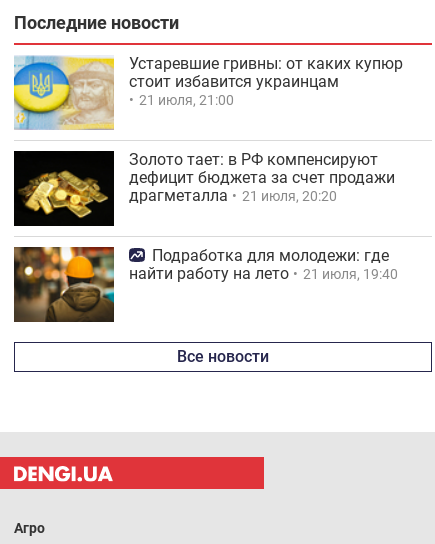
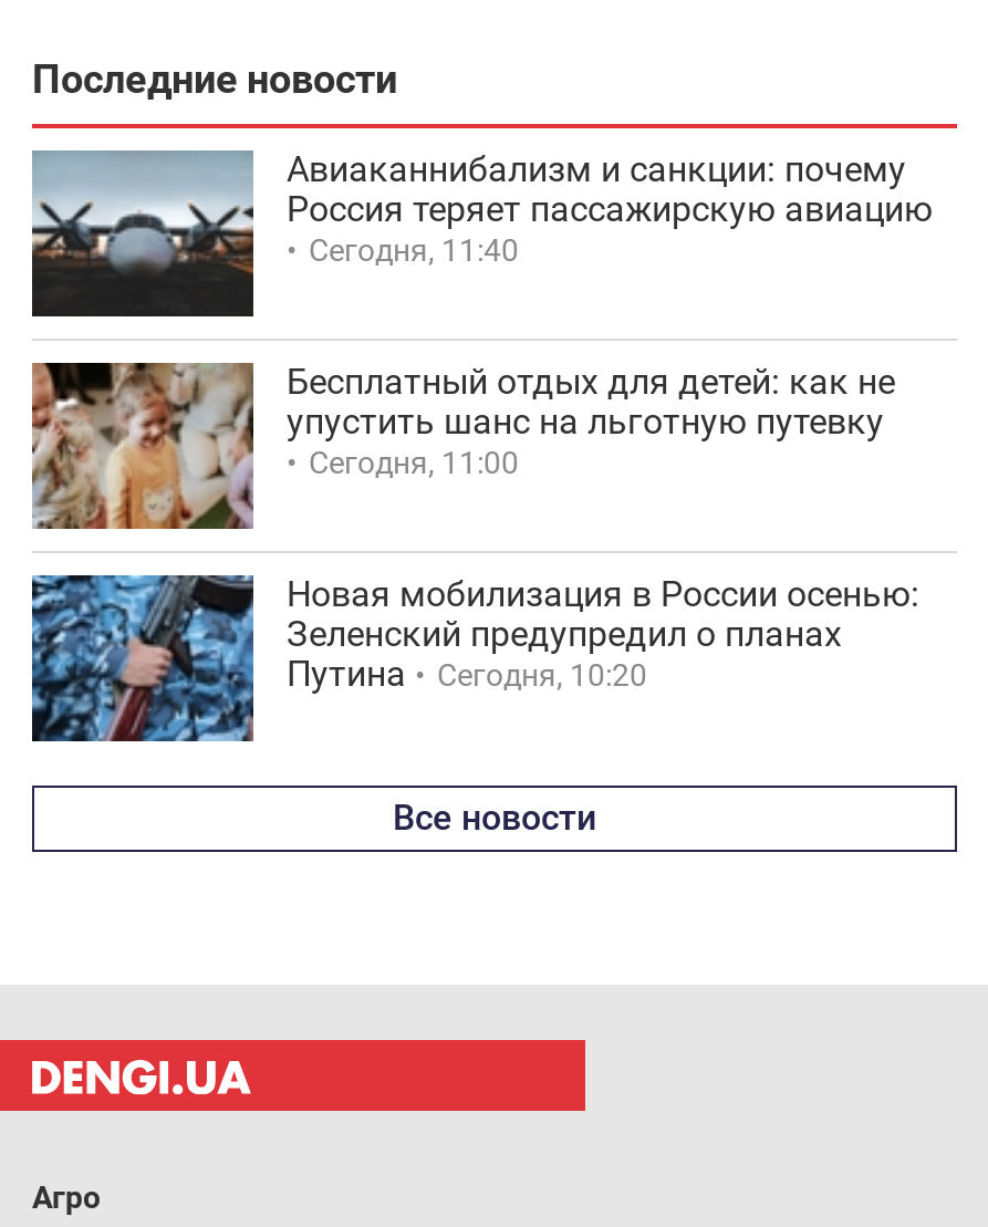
- [image]
- Устаревшие гривны: от каких купюр
- стоит избавится украинцам
- 21 июля, 21:00
+ [image]
+ Авиаканнибализм и санкции: почему
+ Россия теряет пассажирскую авиацию
+ Сегодня, 11:40

- [image]
- Золото тает: в РФ компенсируют
- дефицит бюджета за счет продажи
- драгметалла
- 21 июля, 20:20
+ [image]
+ Бесплатный отдых для детей: как не
+ упустить шанс на льготную путевку
+ Сегодня, 11:00

- [image]
- Подработка для молодежи: где
- найти работу на лето
- 21 июля, 19:40
+ [image]
+ Новая мобилизация в России осенью:
+ Зеленский предупредил о планах
+ Путина
+ Сегодня, 10:20
